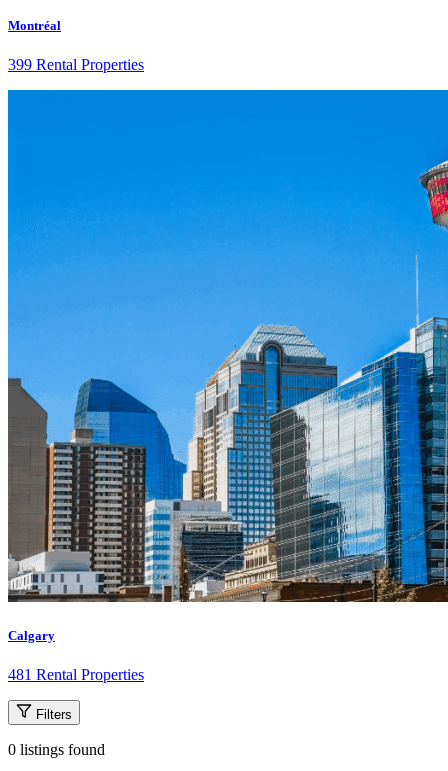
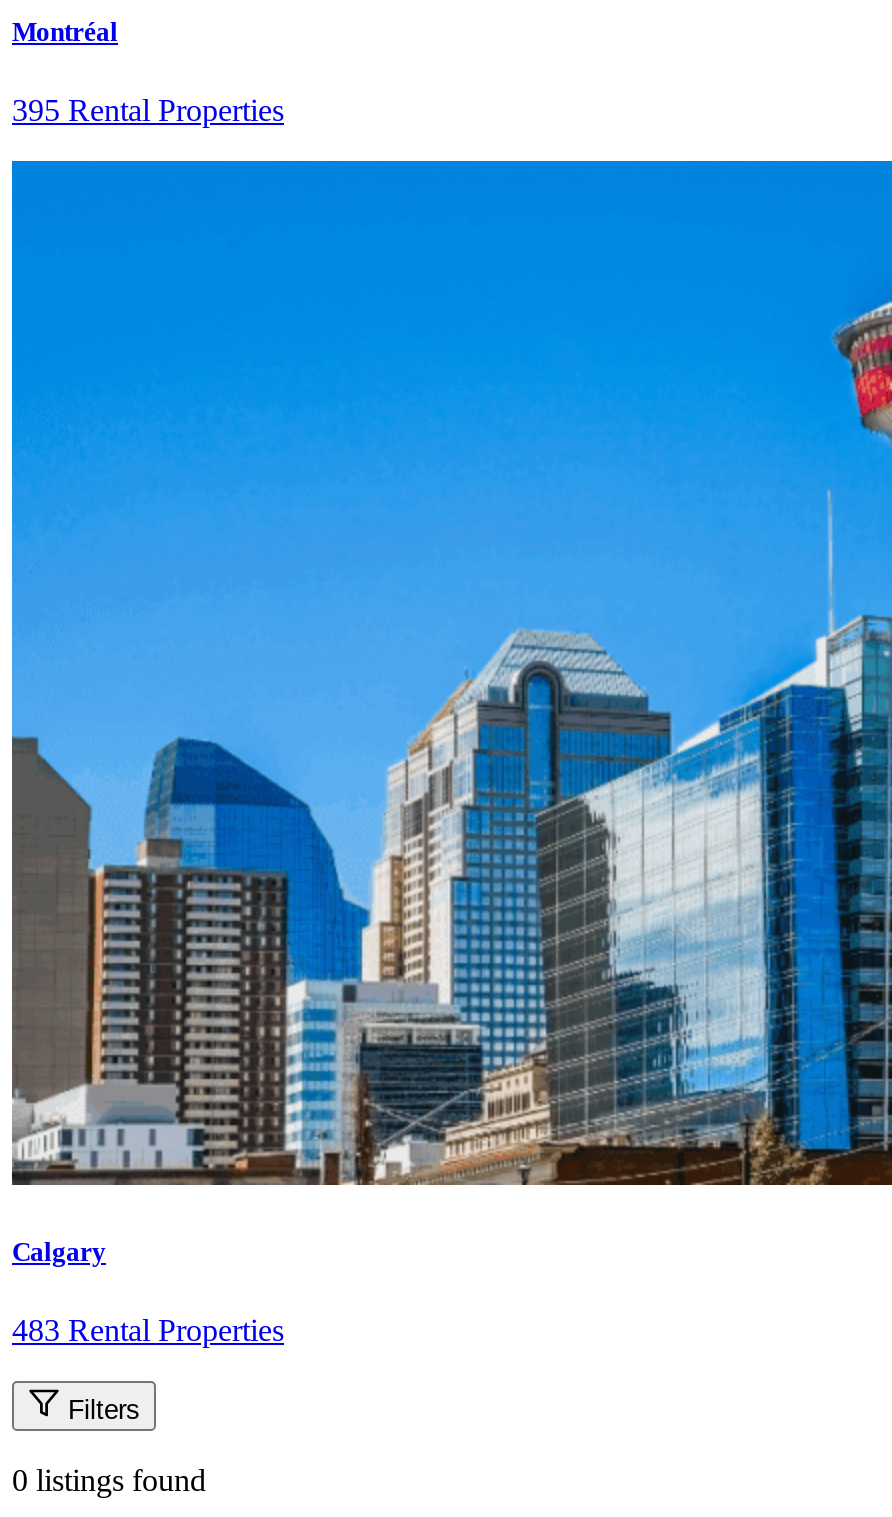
- 399 Rental Properties
+ 395 Rental Properties

- 481 Rental Properties
+ 483 Rental Properties
